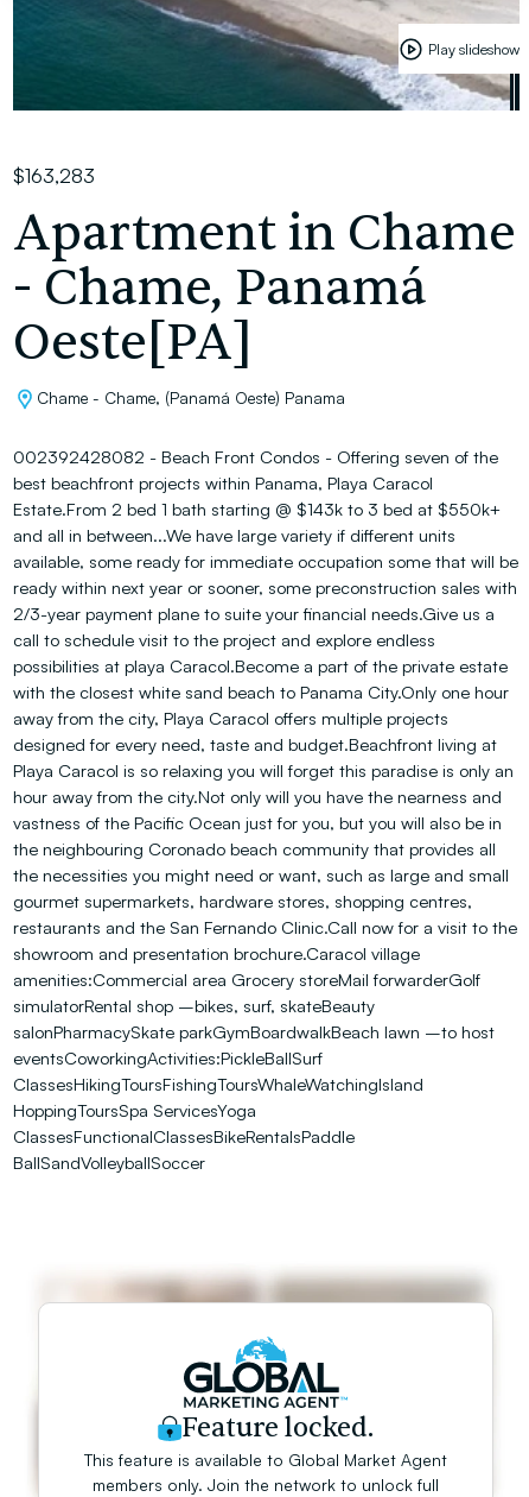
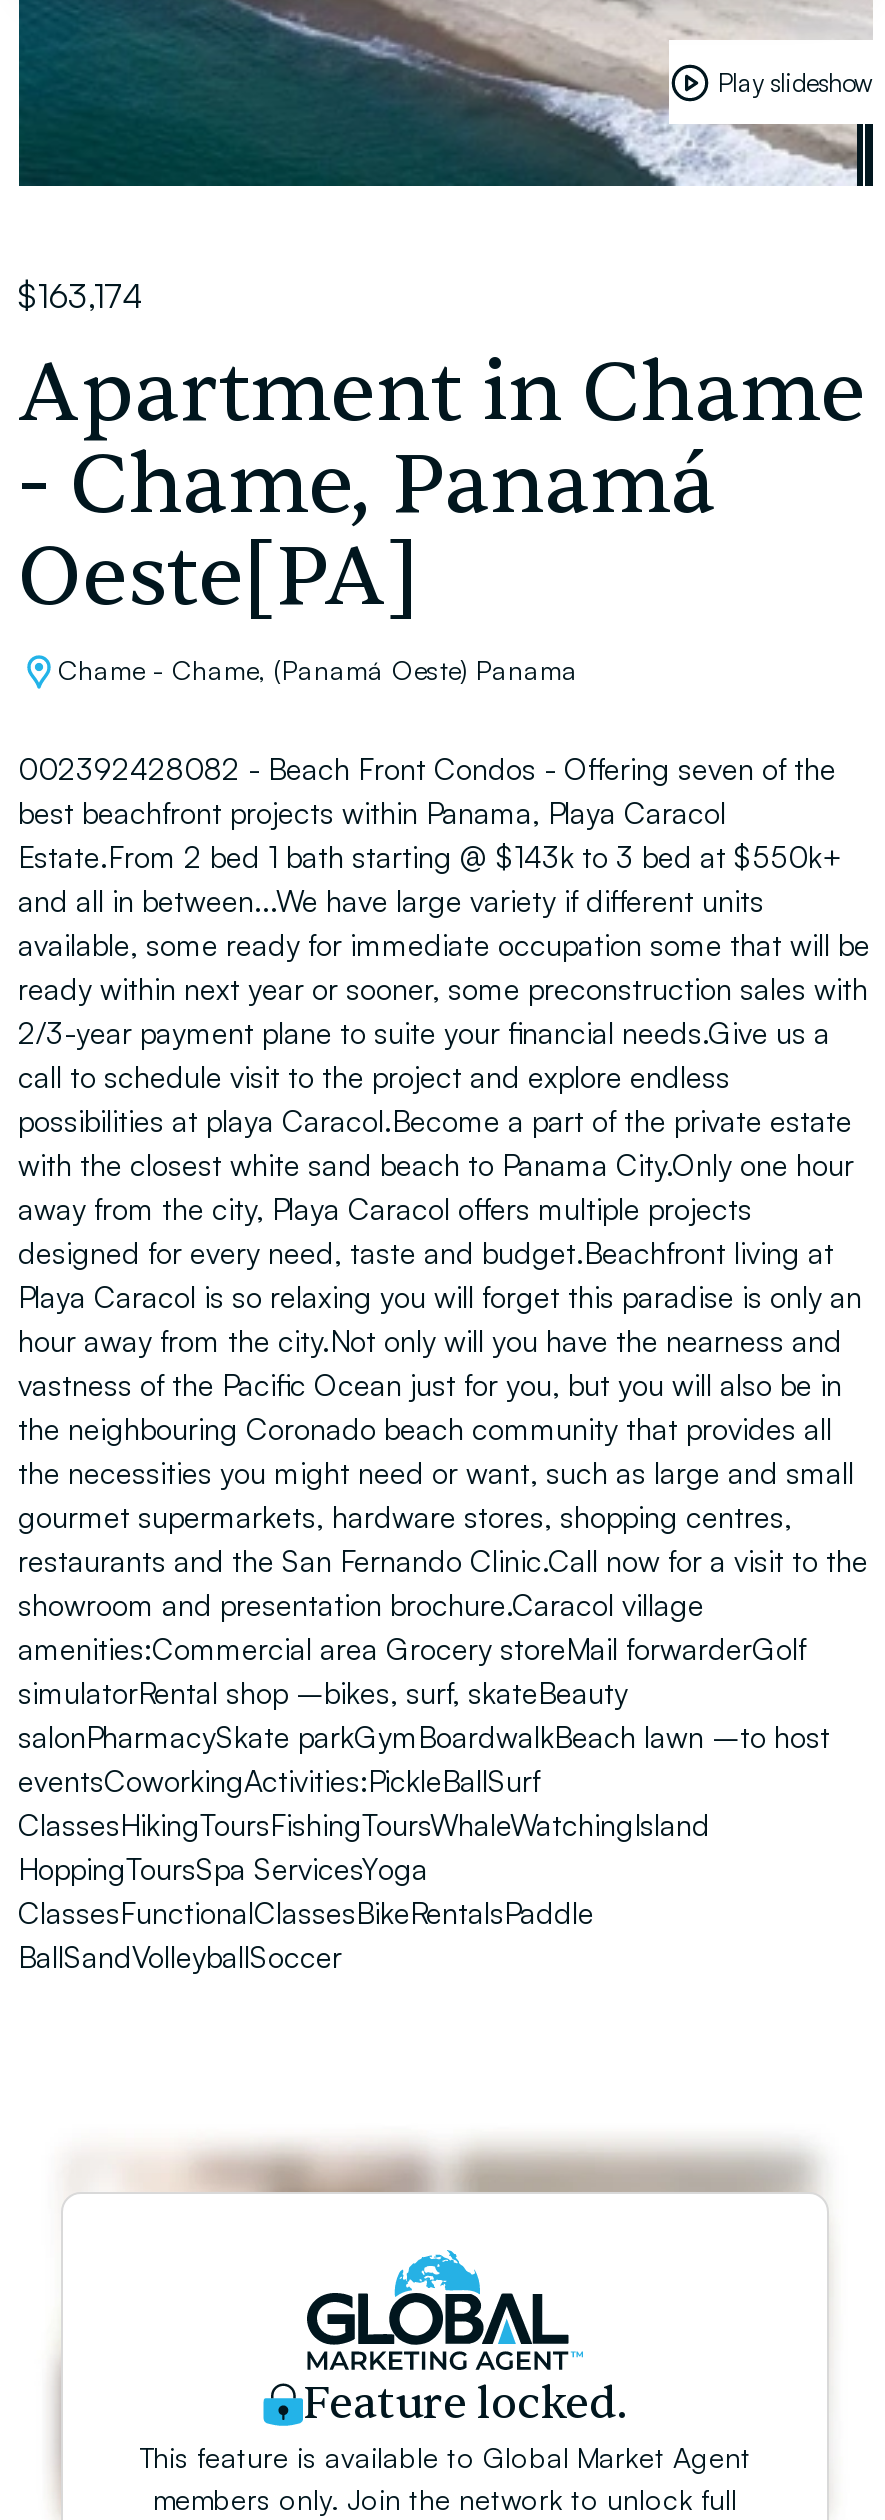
- $163,283
+ $163,174
